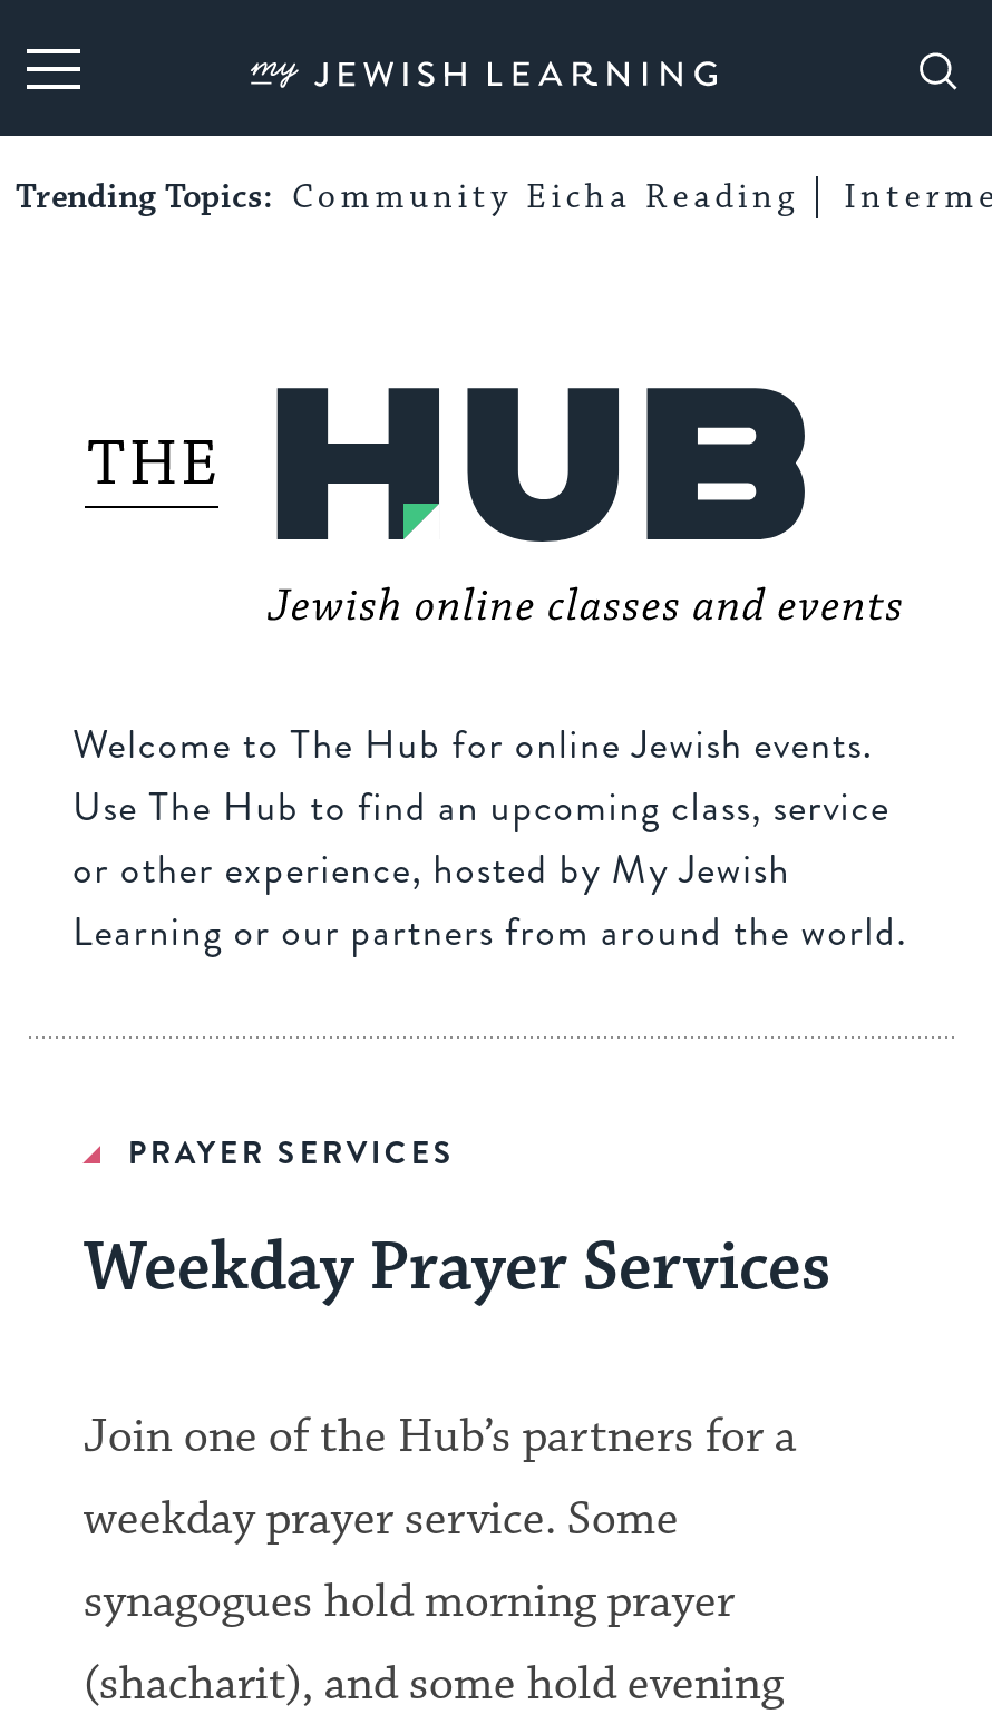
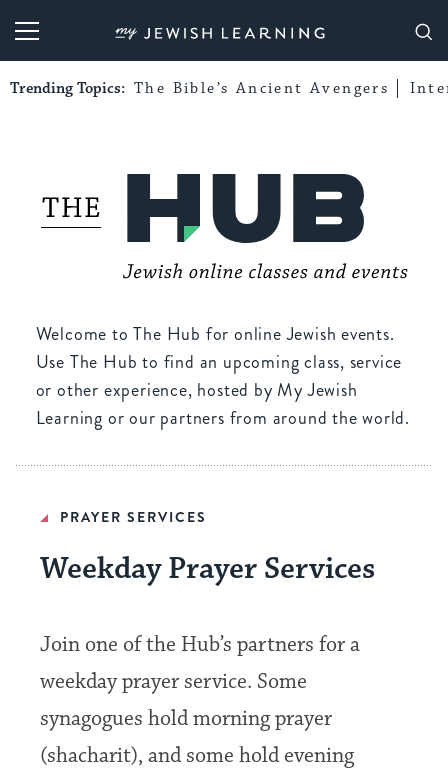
- Trending Topics: Community Eicha Reading
+ Trending Topics: The Bible’s Ancient Avengers
